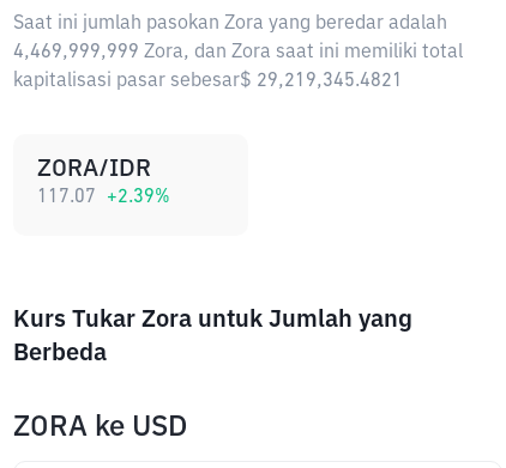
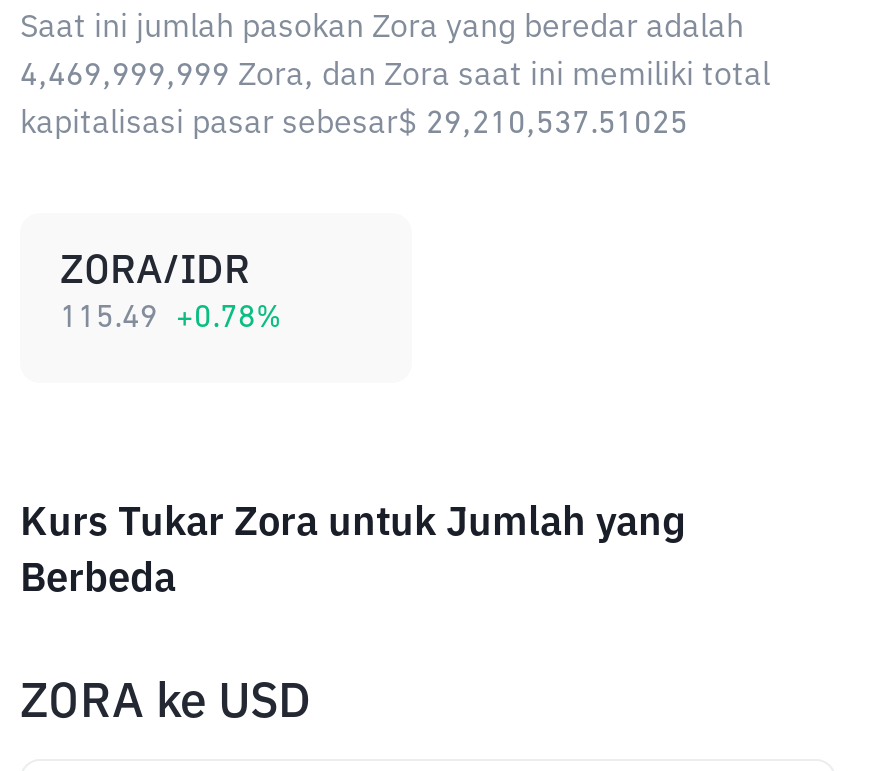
- kapitalisasi pasar sebesar$ 29,219,345.4821
+ kapitalisasi pasar sebesar$ 29,210,537.51025

- 117.07 +2.39%
+ 115.49 +0.78%
